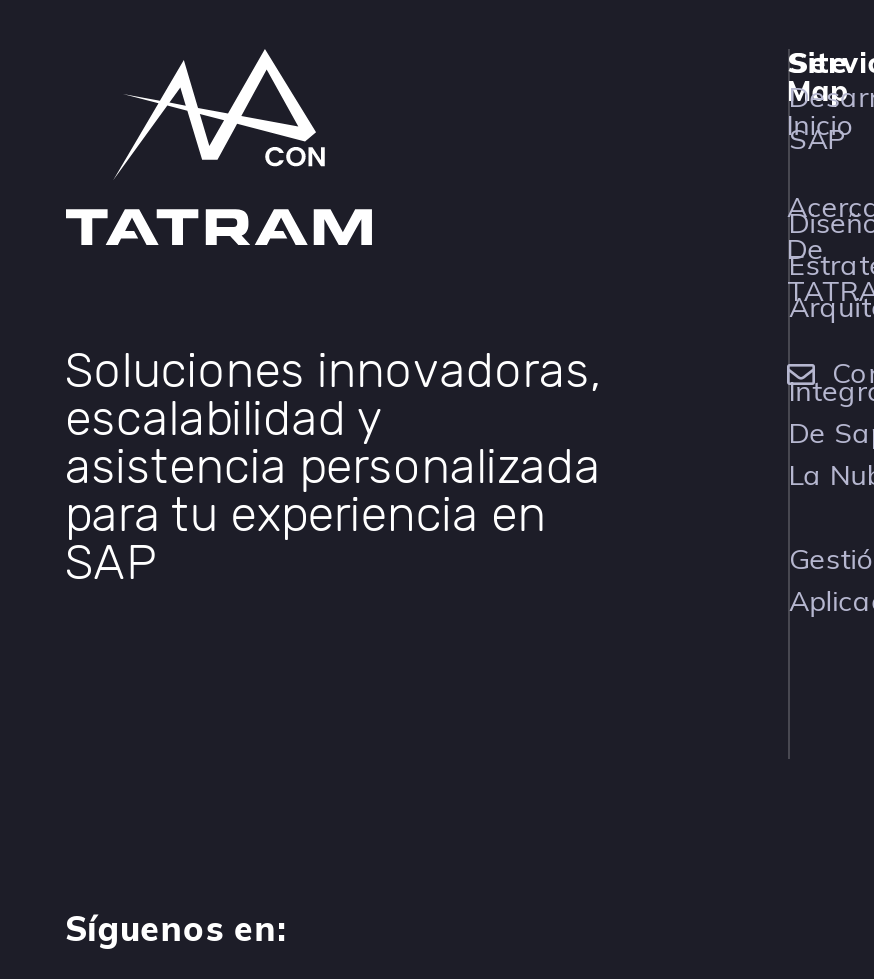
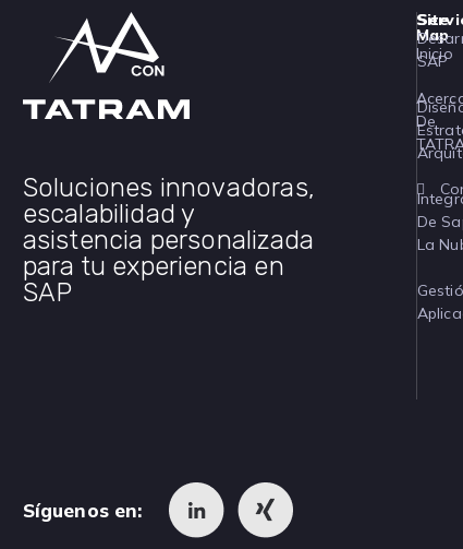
+ [image]

+ [image]
